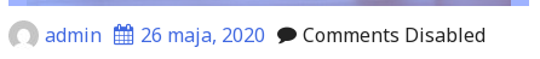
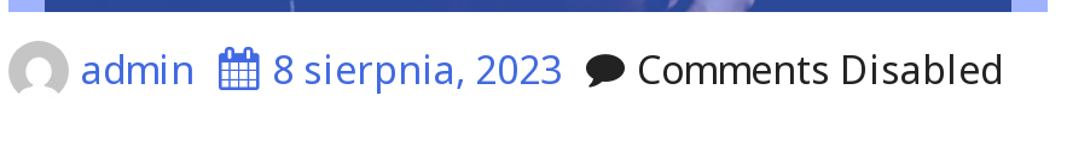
- admin 26 maja, 2020 Comments Disabled
+ admin 8 sierpnia, 2023 Comments Disabled
